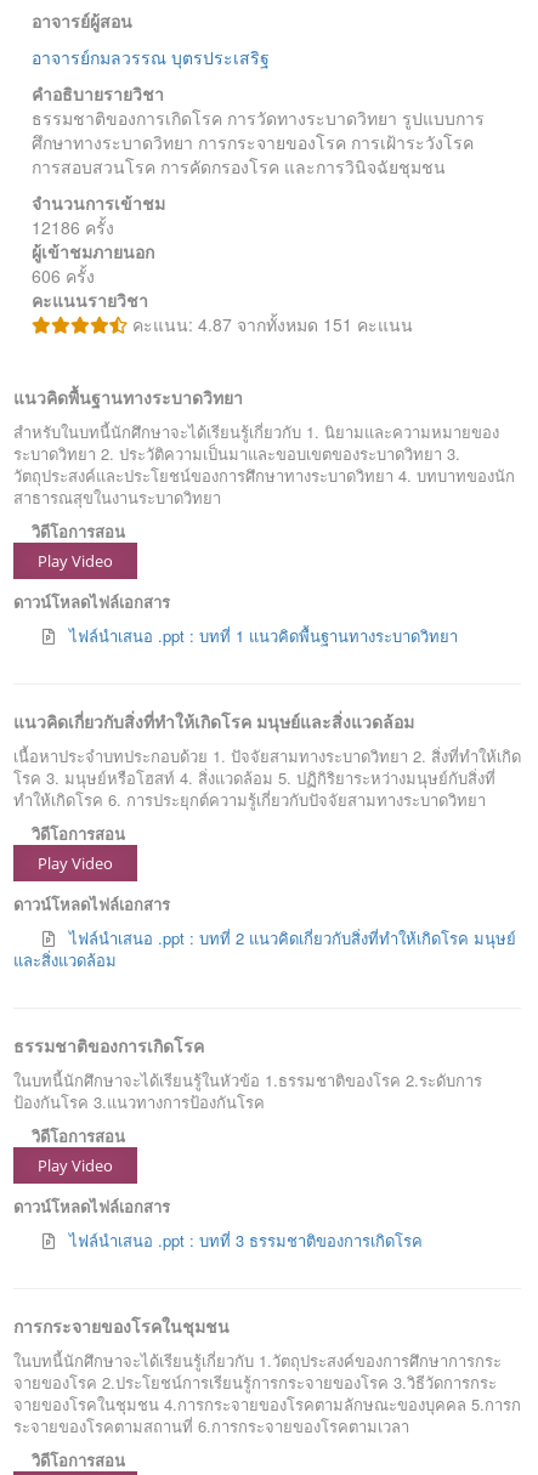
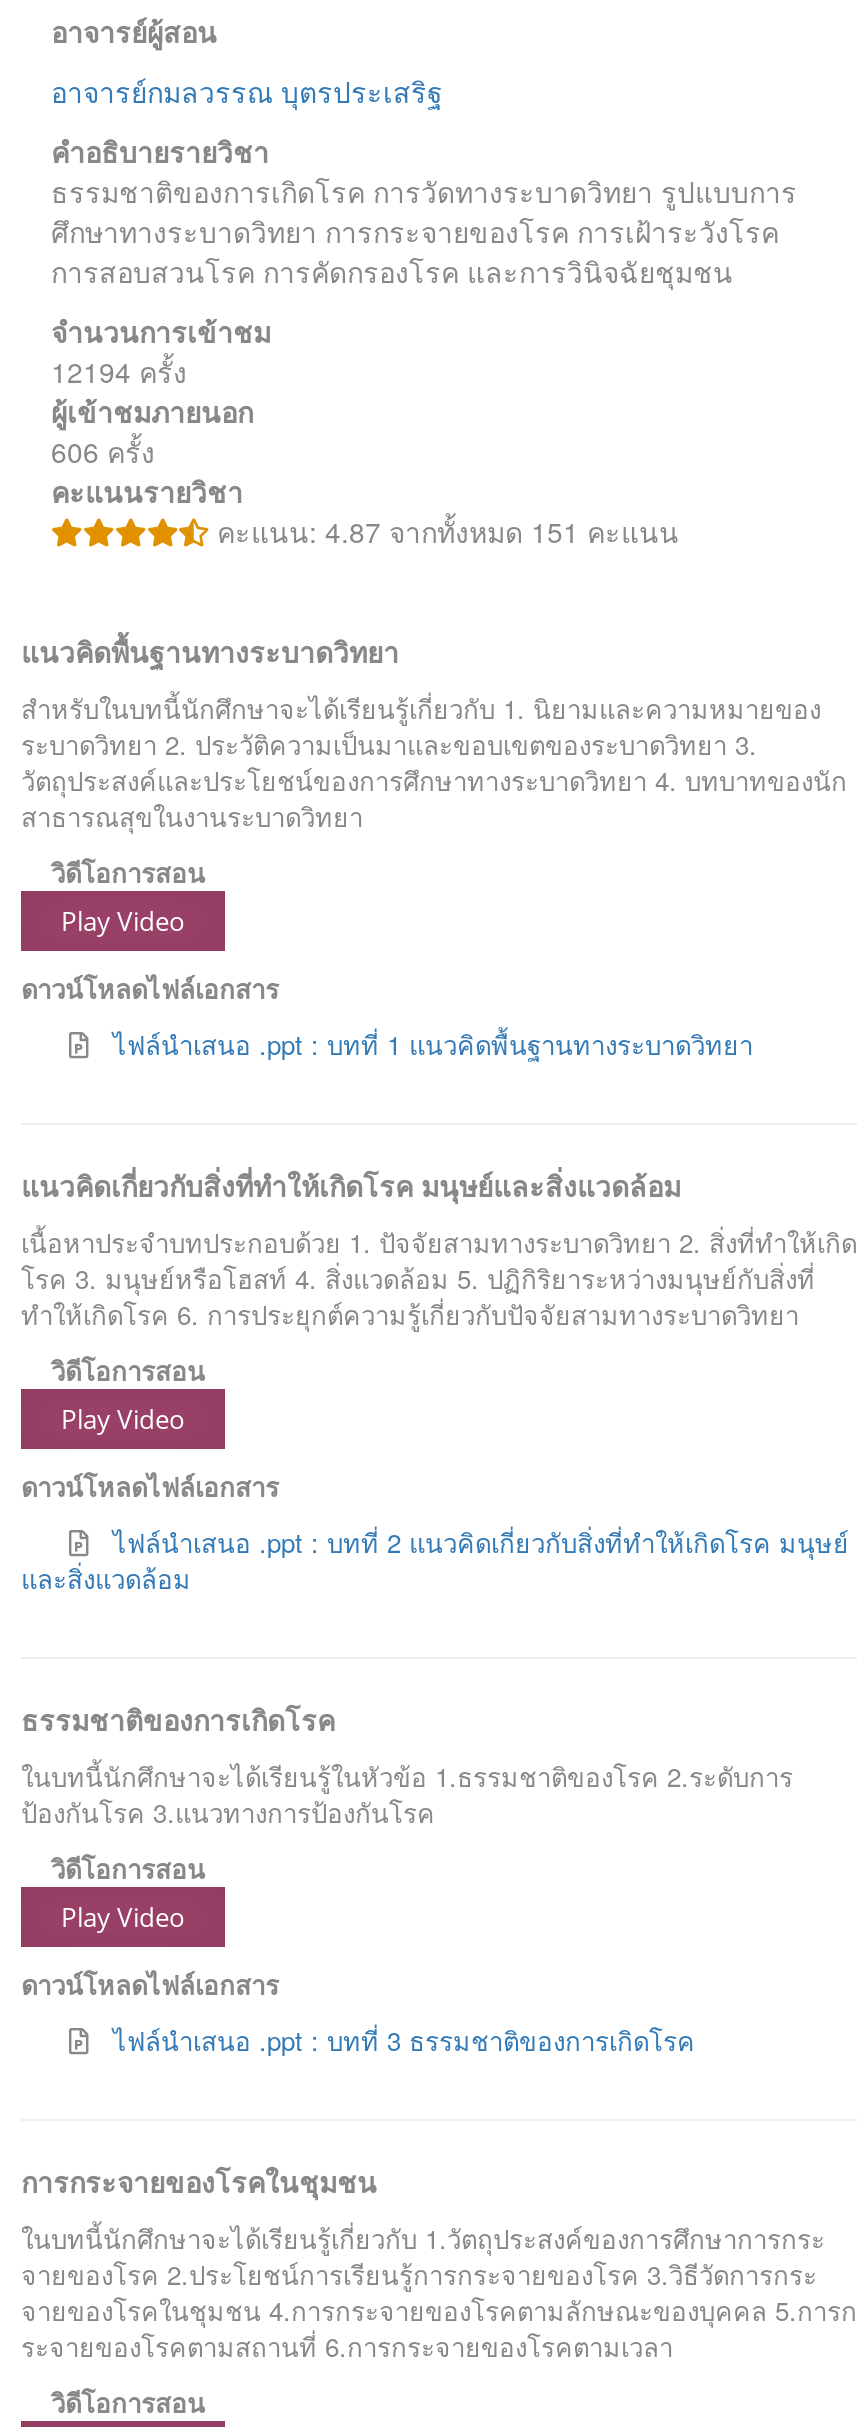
- 12186 ครั้ง
+ 12194 ครั้ง
